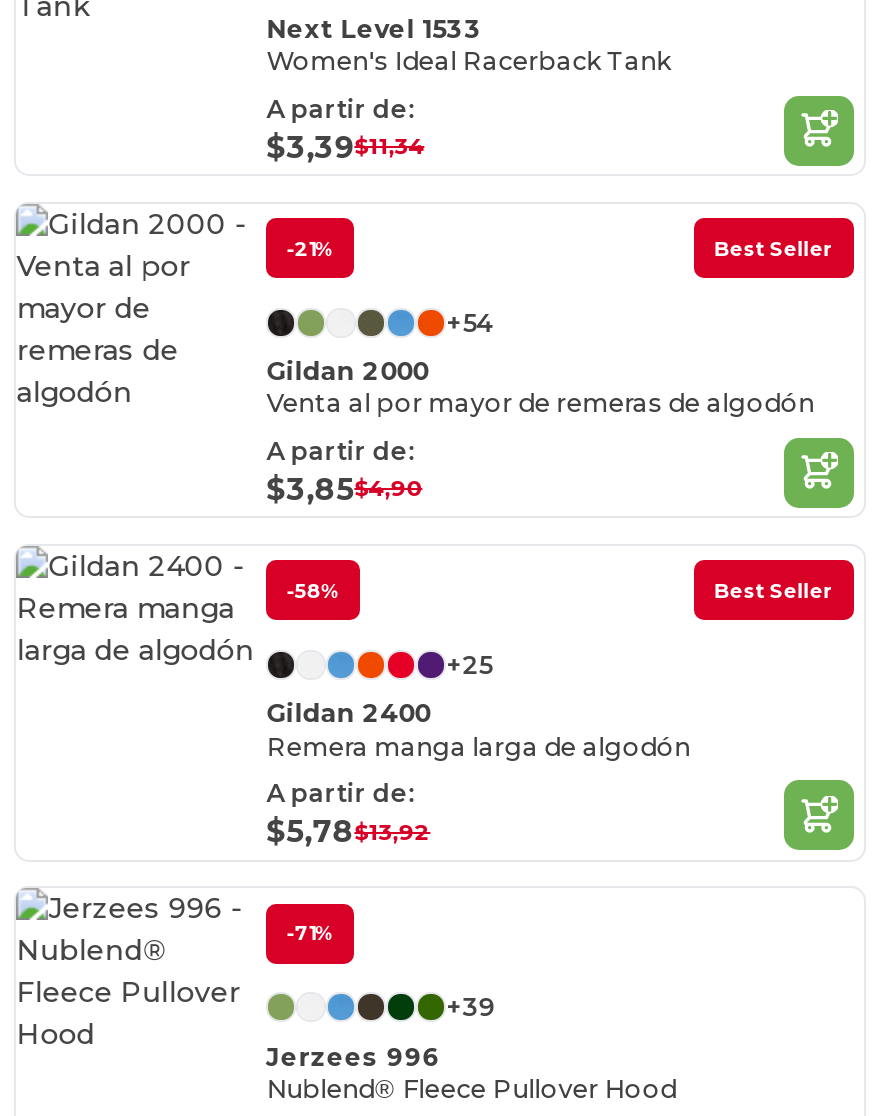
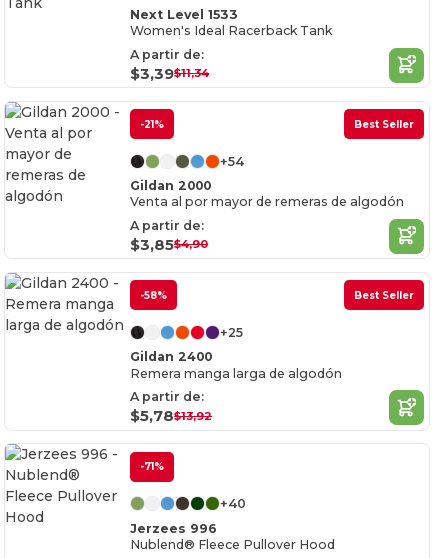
- +39
+ +40
